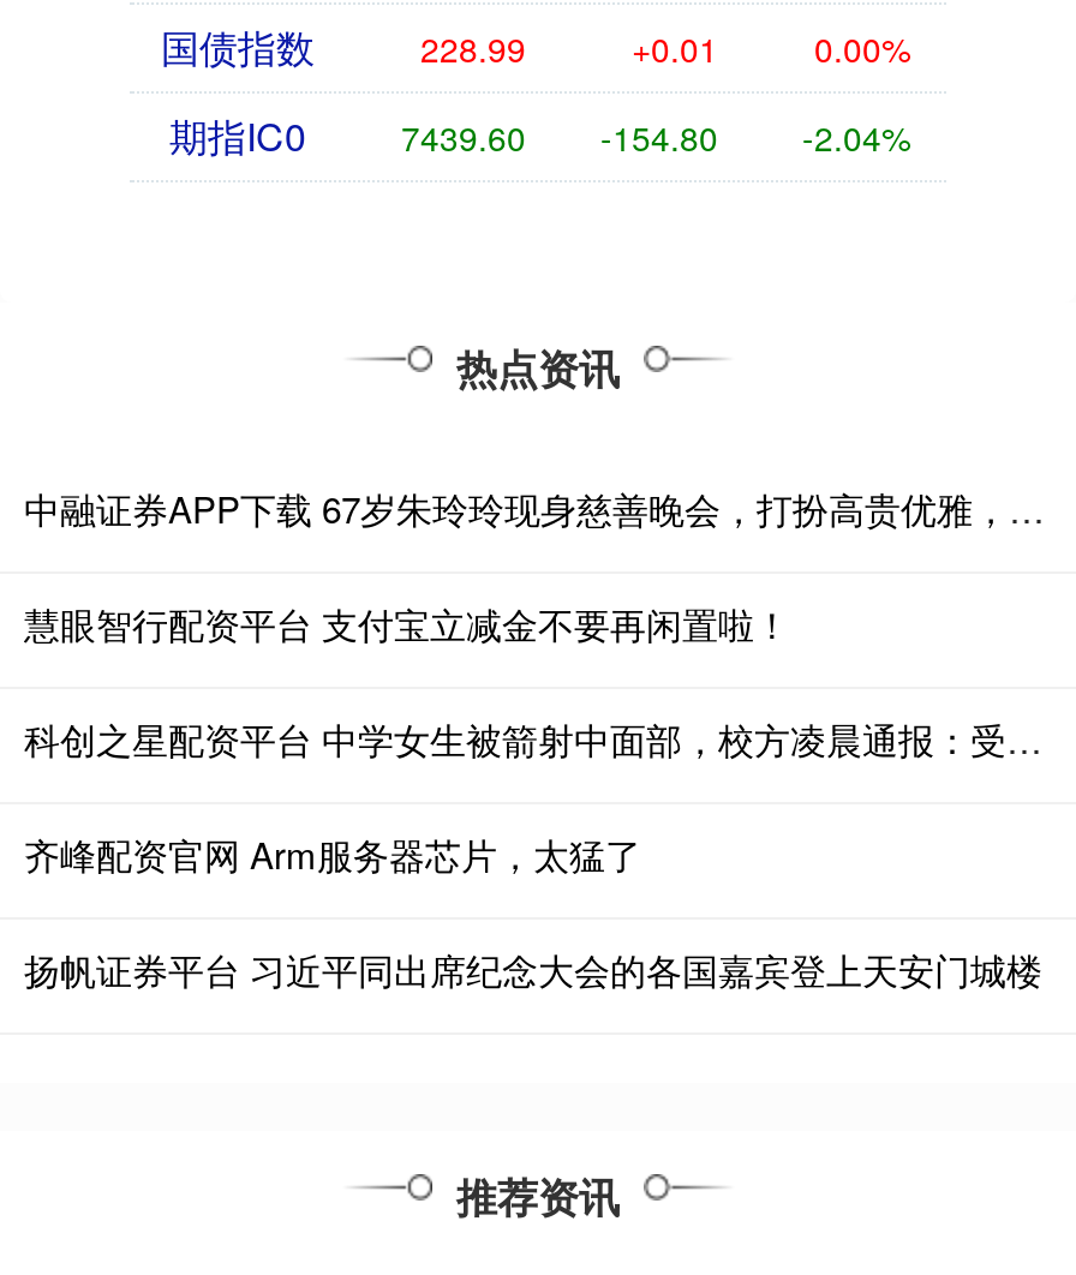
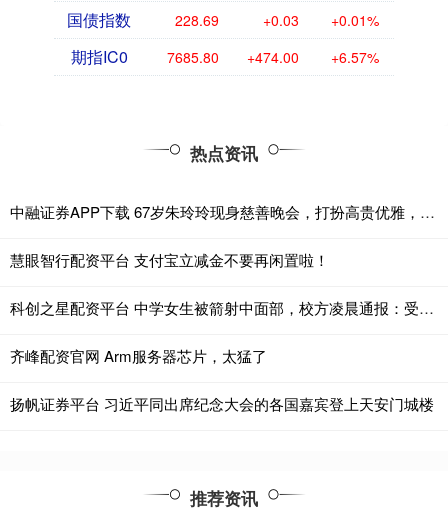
- 228.99
+ 228.69

- +0.01
+ +0.03

- 0.00%
+ +0.01%

- 7439.60
+ 7685.80

- -154.80
+ +474.00

- -2.04%
+ +6.57%
